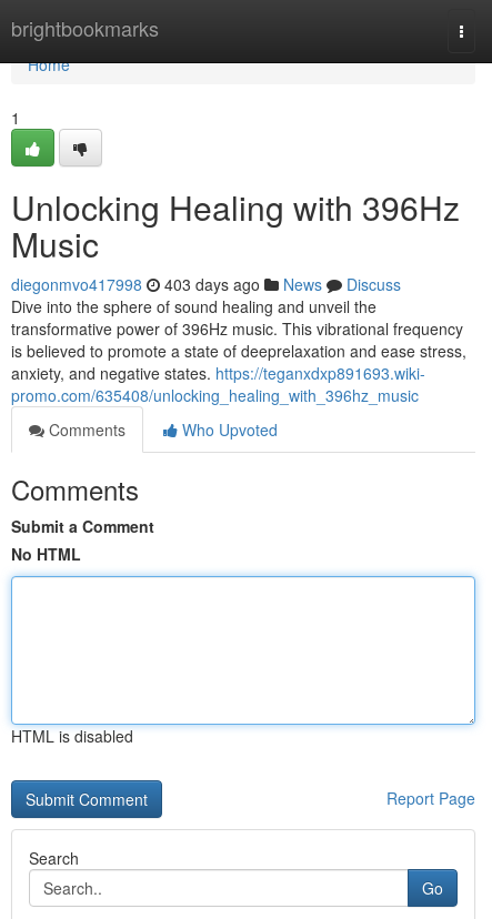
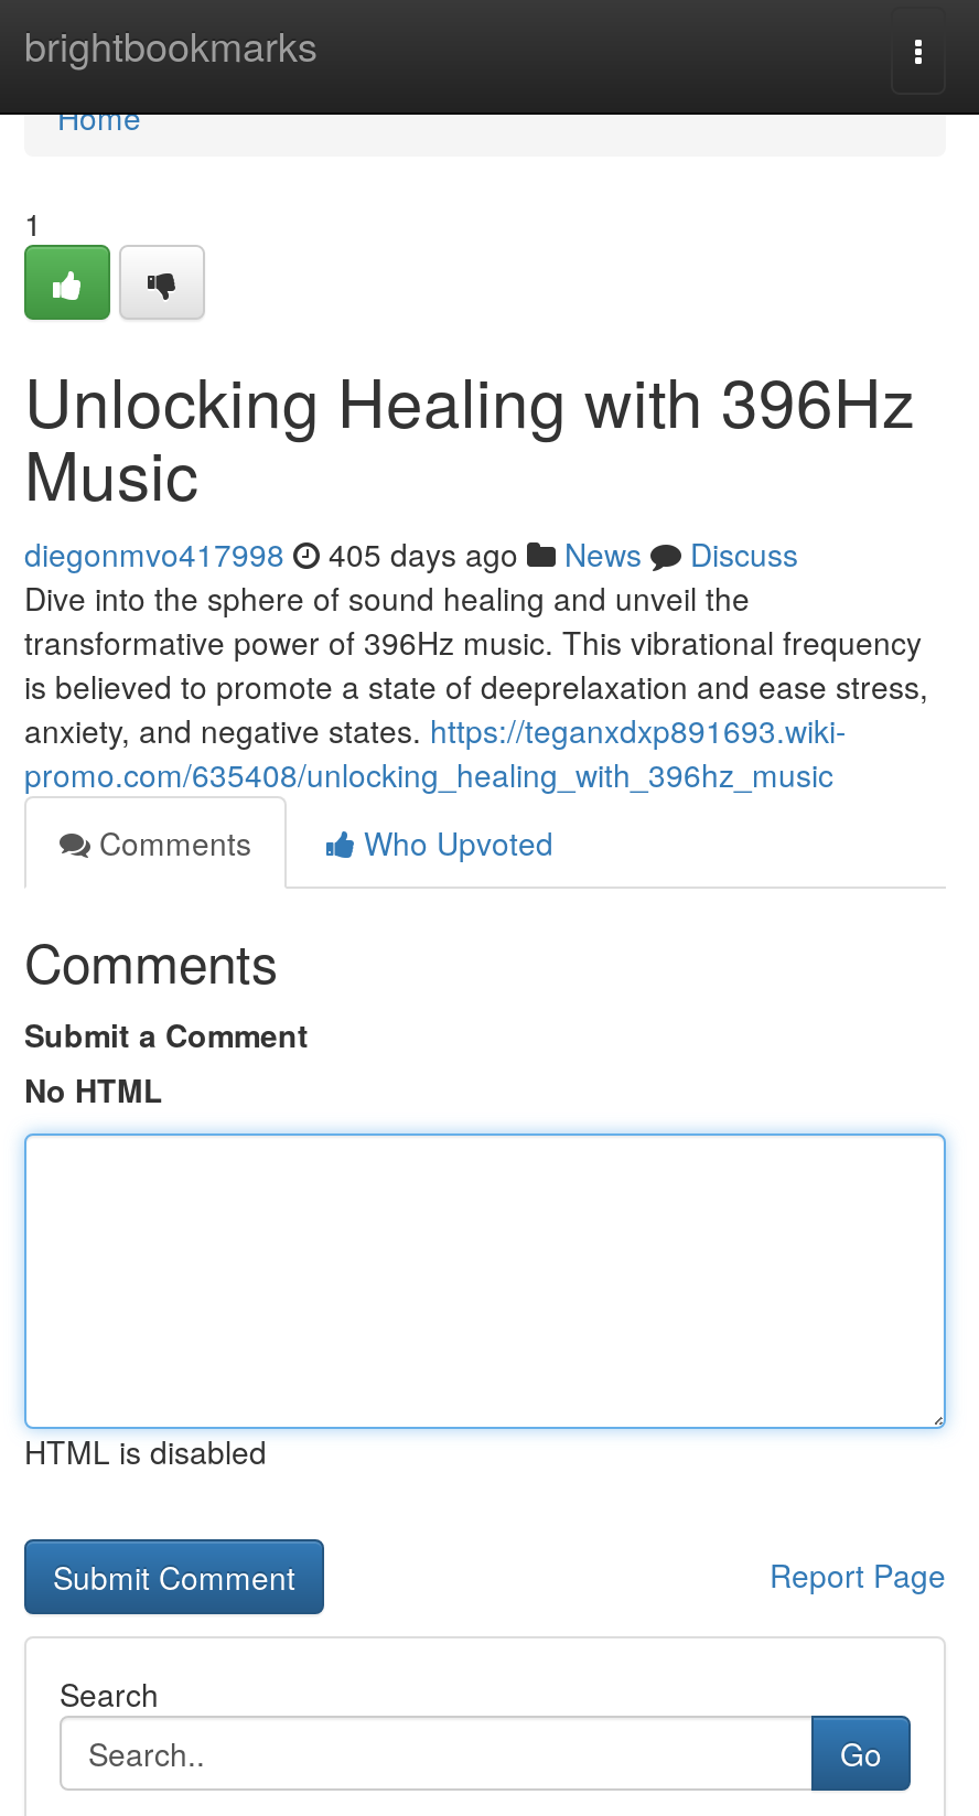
- diegonmvo417998 403 days ago News Discuss
+ diegonmvo417998 405 days ago News Discuss
